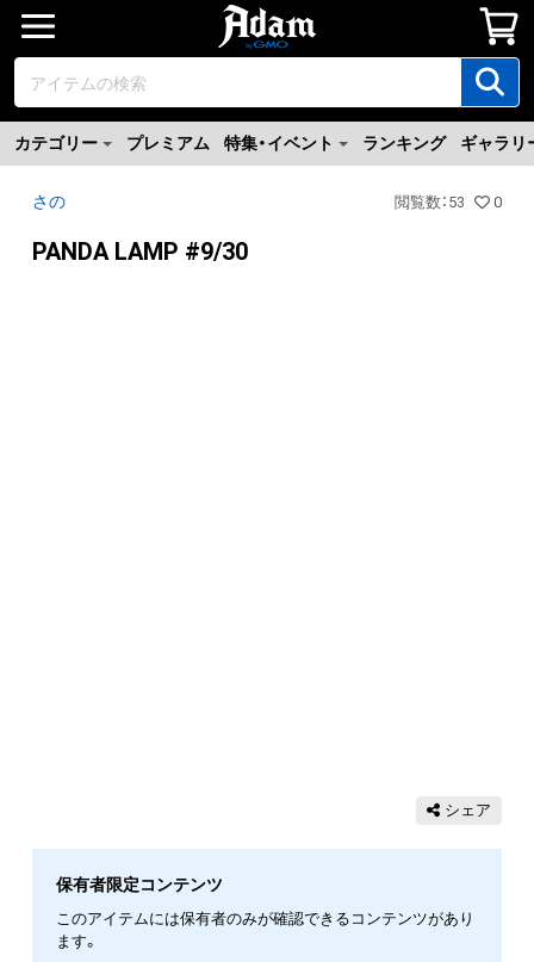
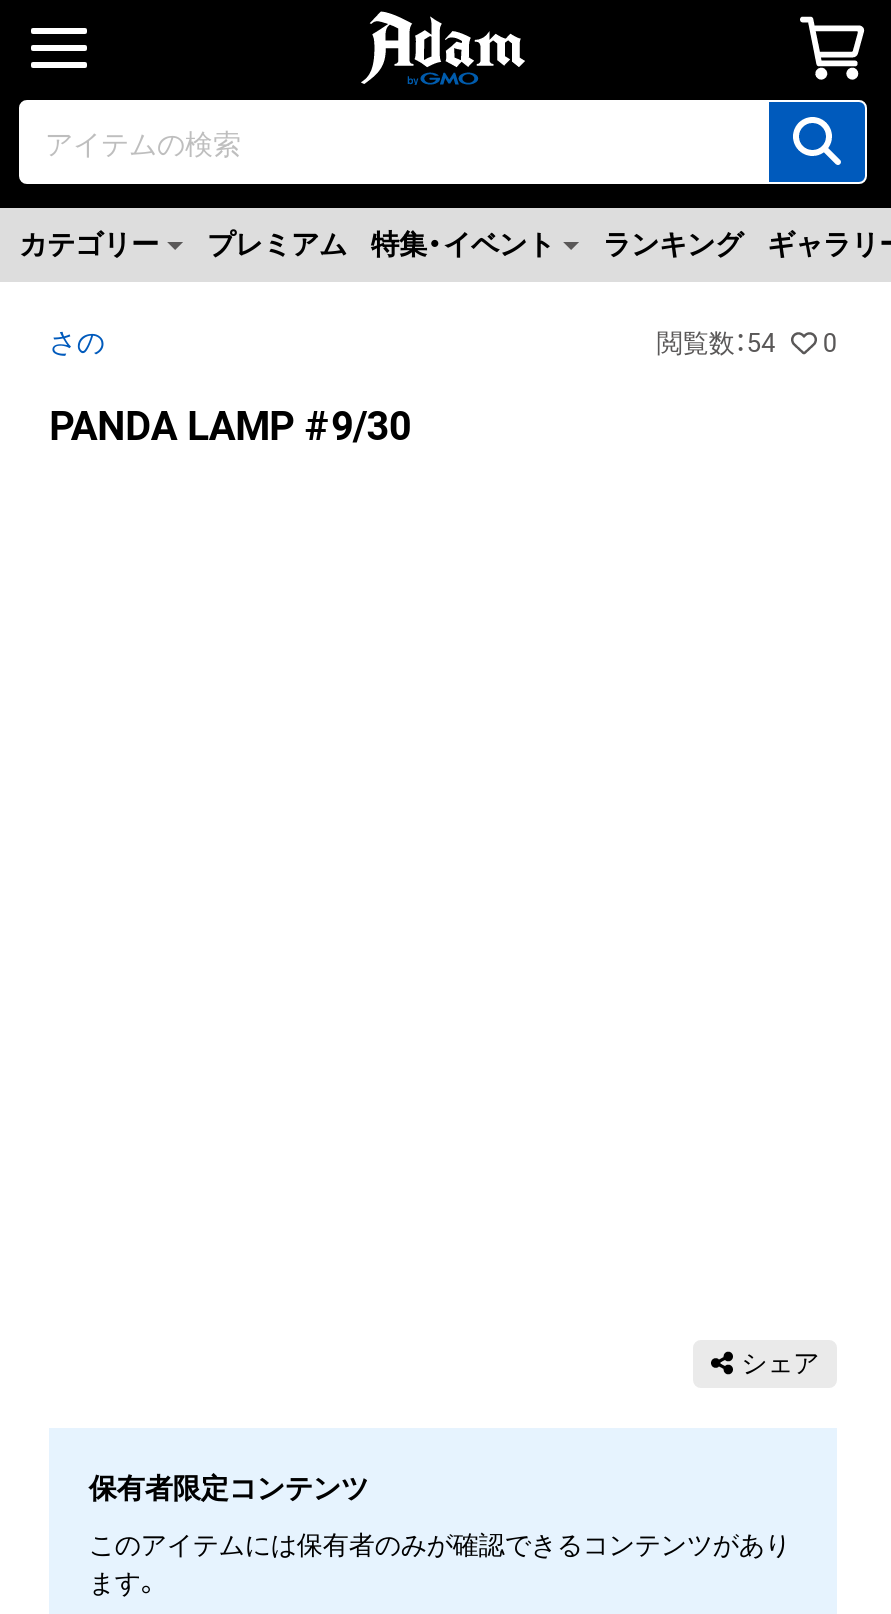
- 閲覧数：53 0
+ 閲覧数：54 0
